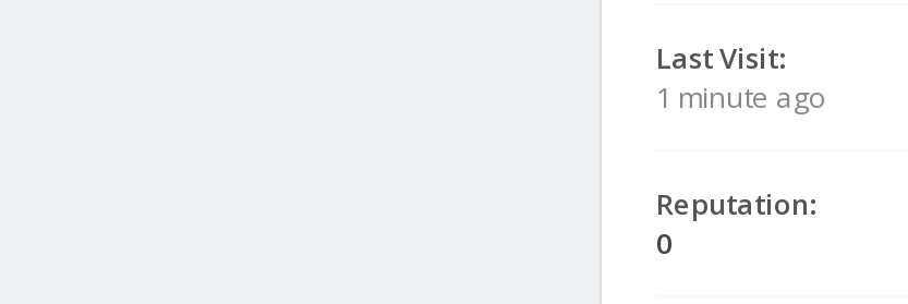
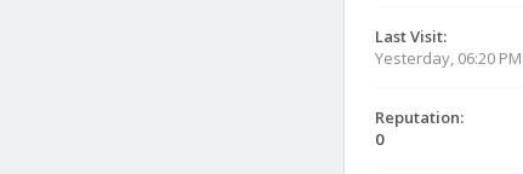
- 1 minute ago
+ Yesterday, 06:20 PM
